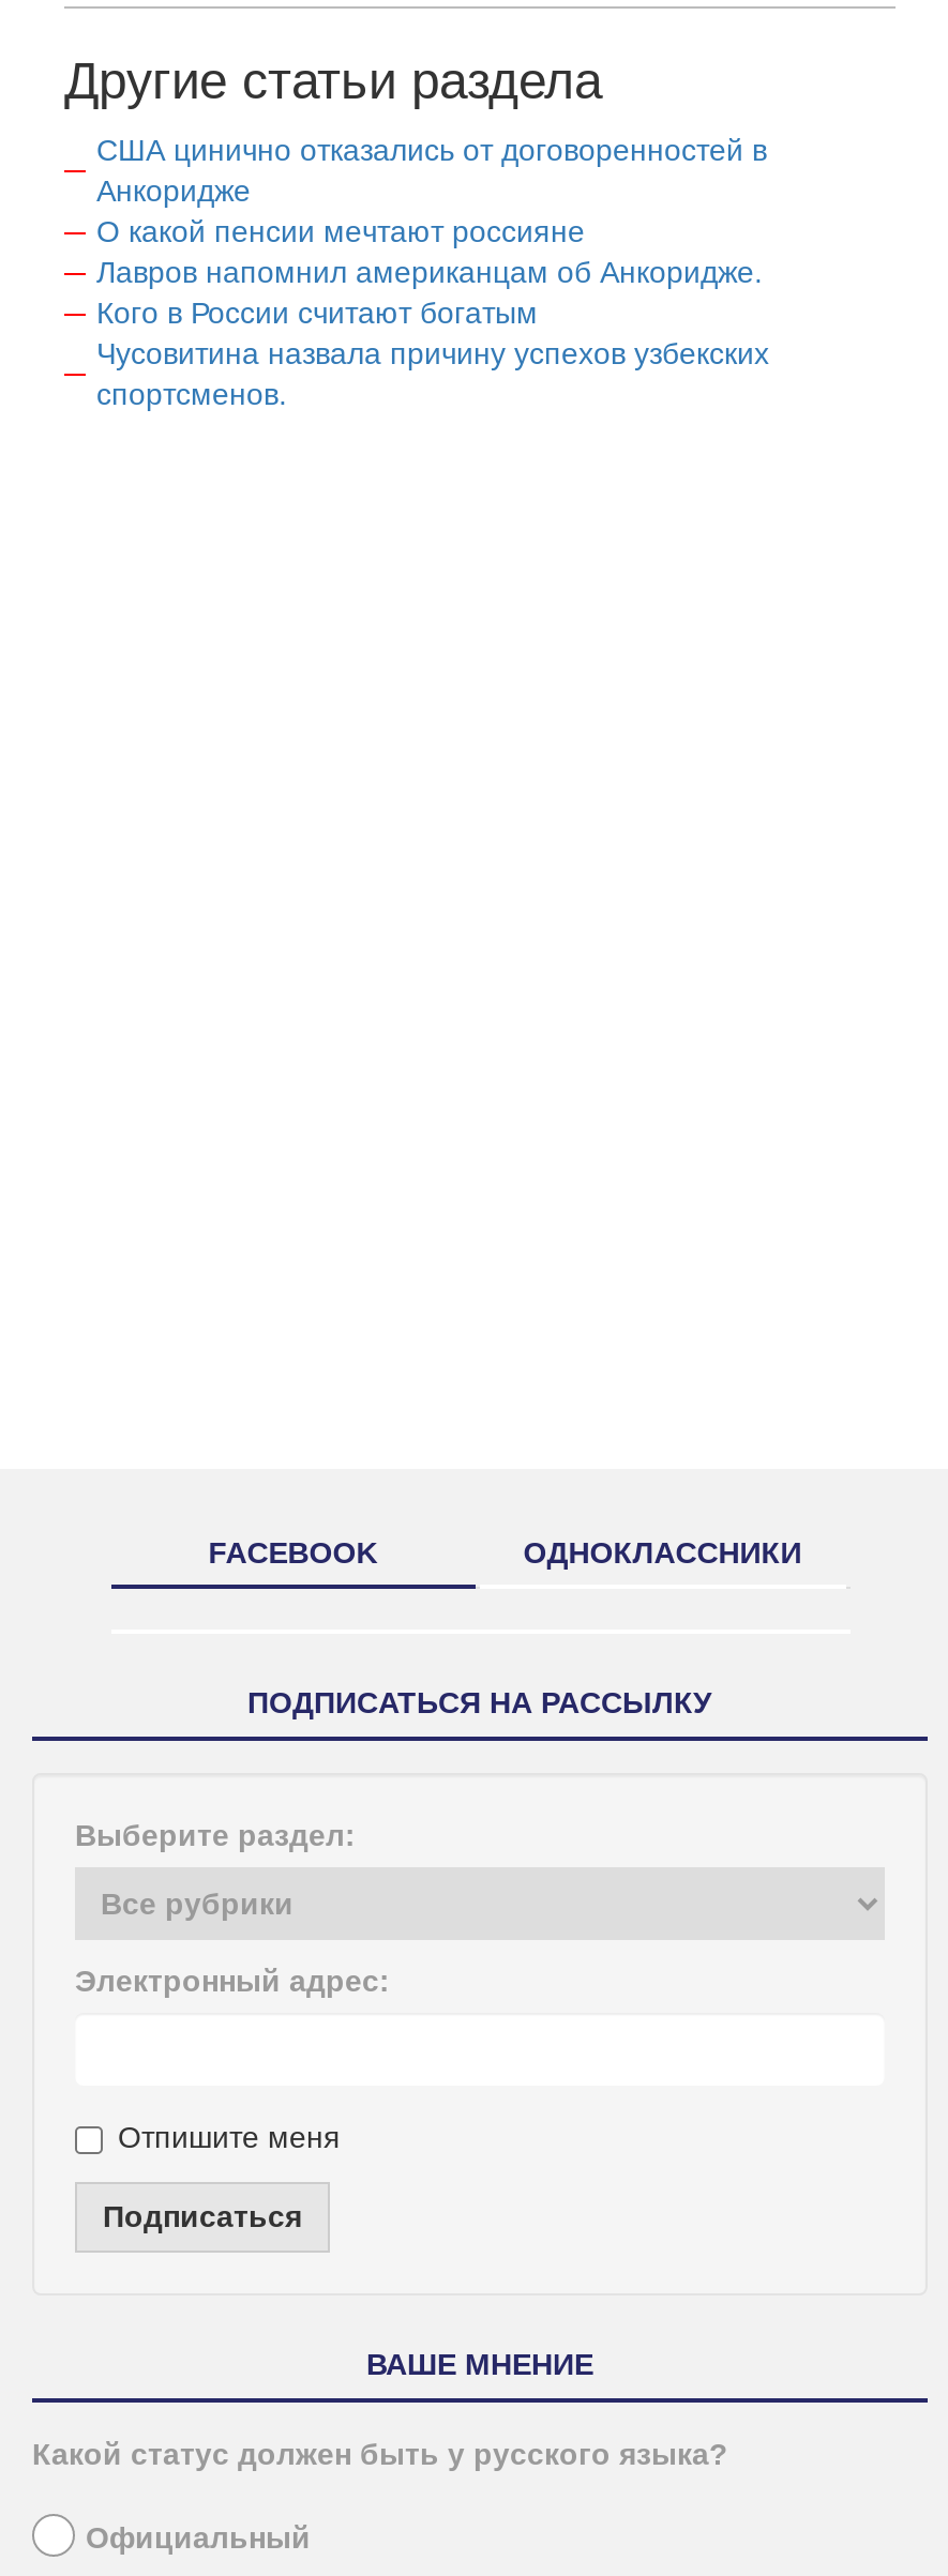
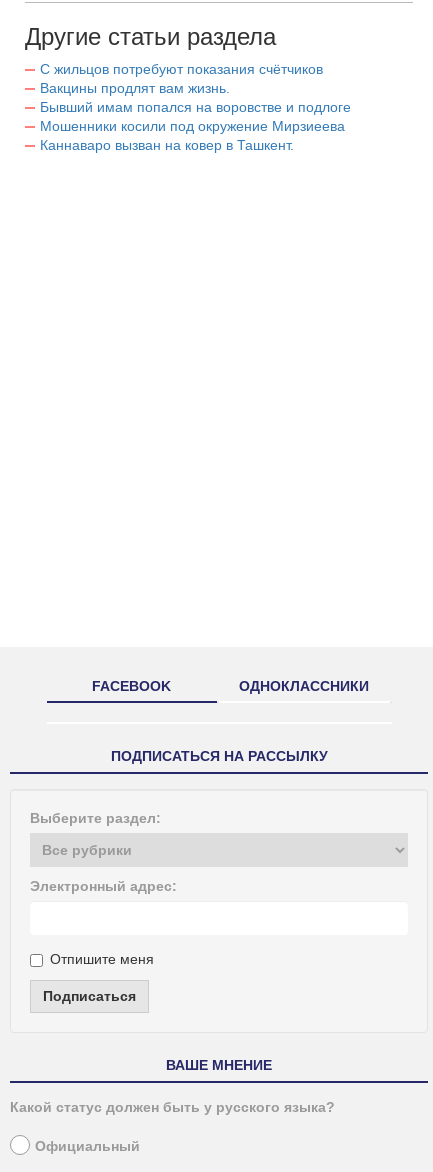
- США цинично отказались от договоренностей в
- Анкоридже
- О какой пенсии мечтают россияне
- Лавров напомнил американцам об Анкоридже.
- Кого в России считают богатым
- Чусовитина назвала причину успехов узбекских
- спортсменов.
+ С жильцов потребуют показания счётчиков
+ Вакцины продлят вам жизнь.
+ Бывший имам попался на воровстве и подлоге
+ Мошенники косили под окружение Мирзиеева
+ Каннаваро вызван на ковер в Ташкент.
